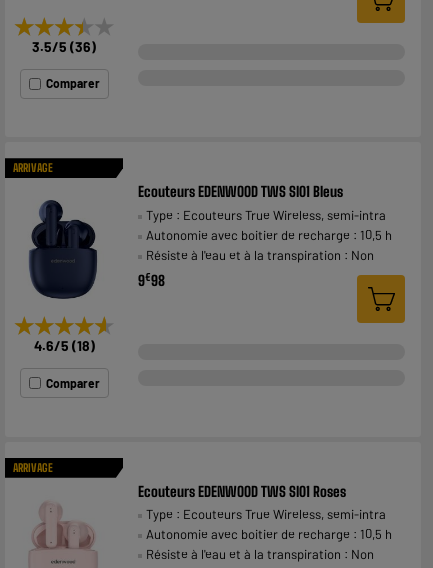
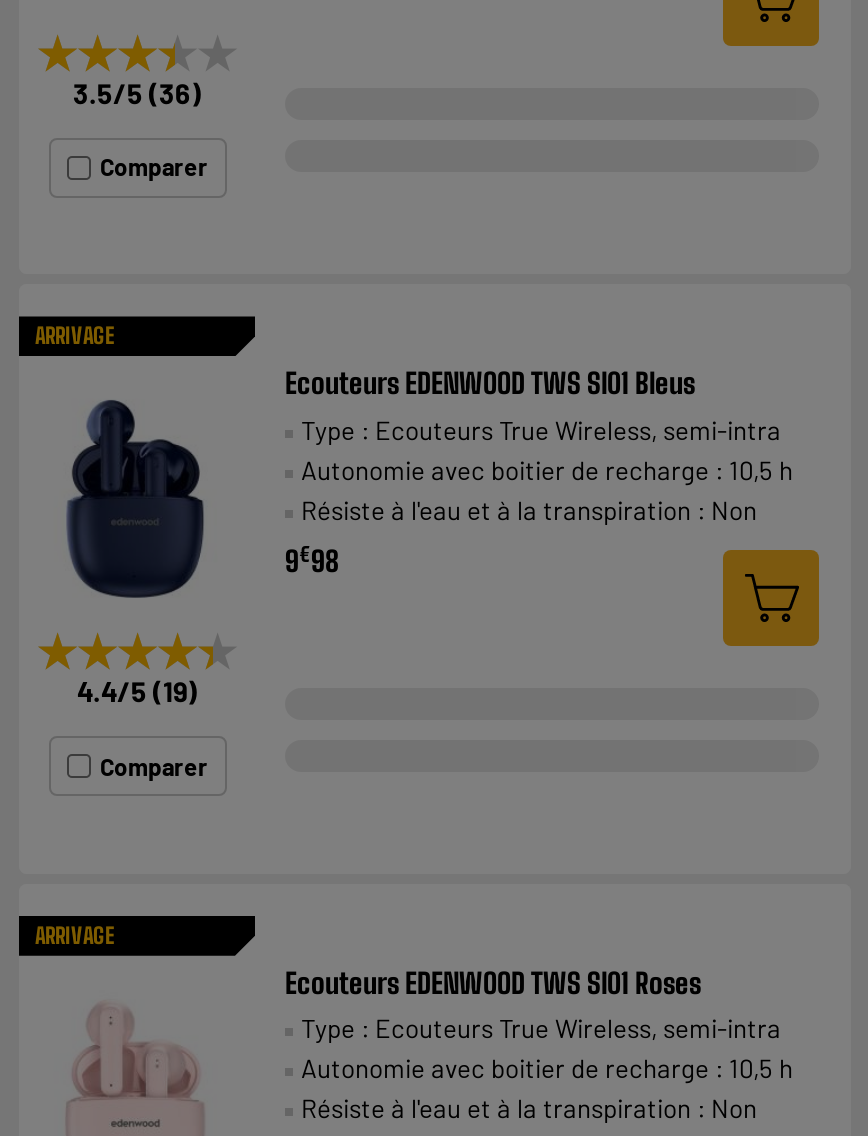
- 4.6/5 (18)
+ 4.4/5 (19)
